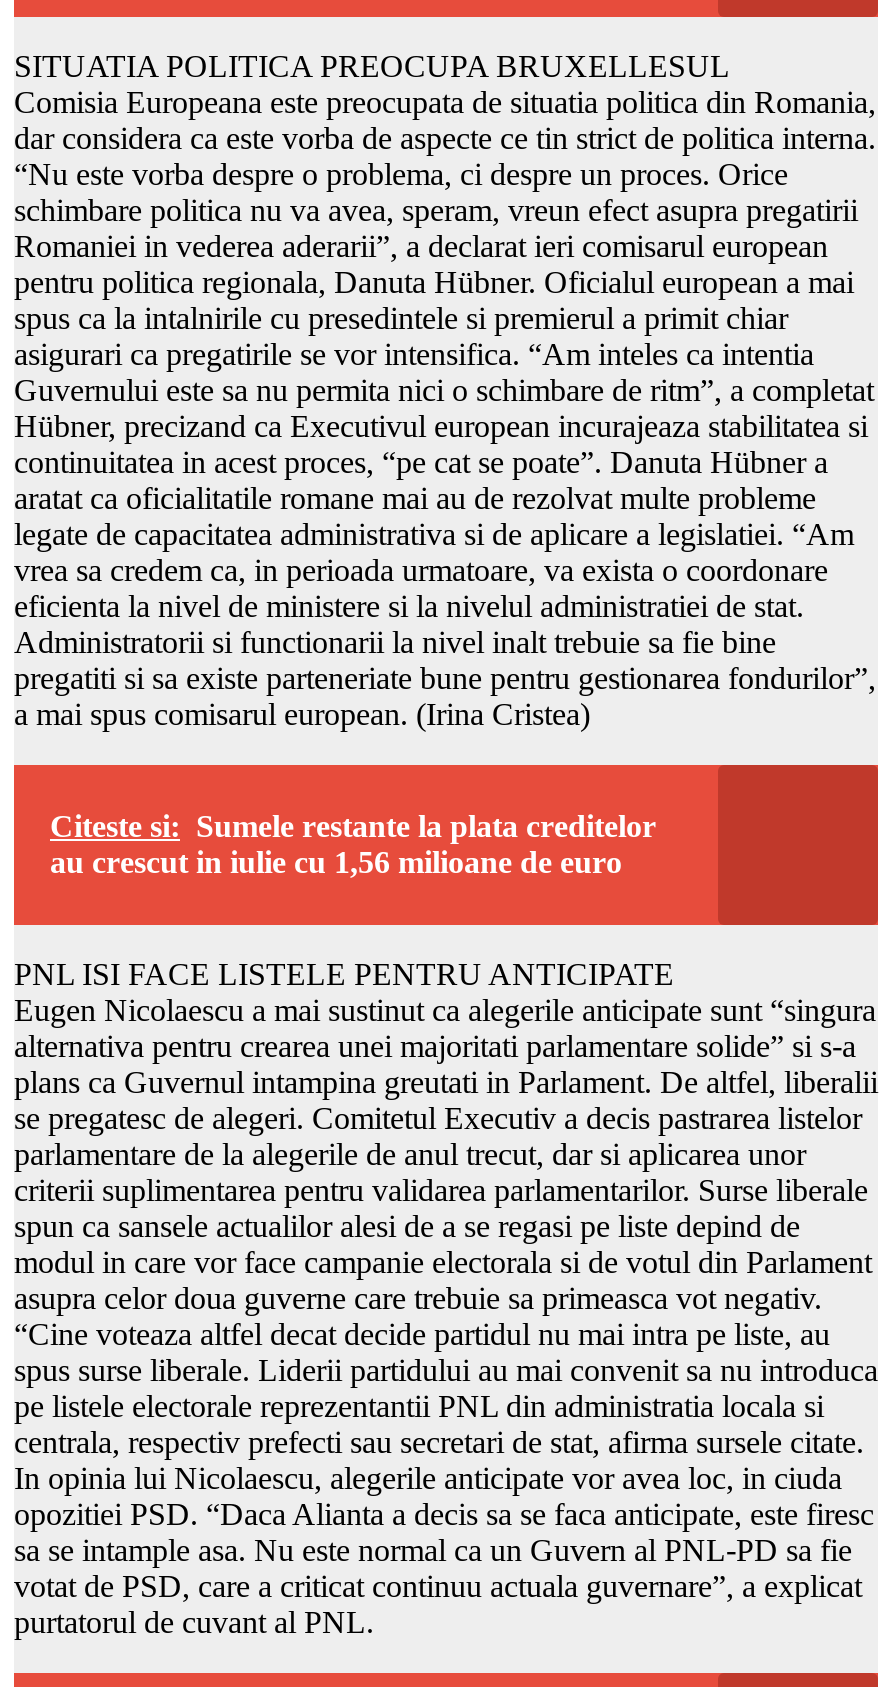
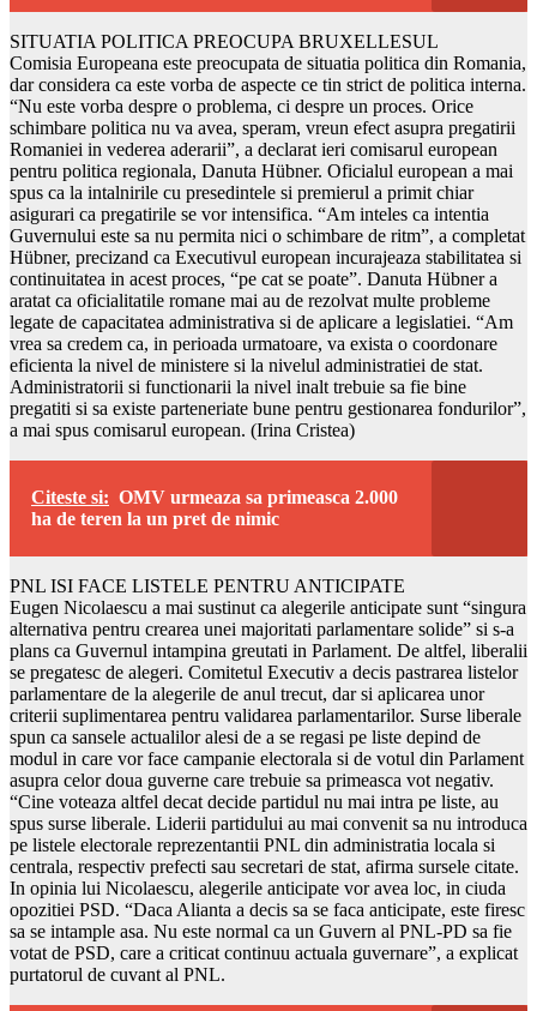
- Citeste si: Sumele restante la plata creditelor
- au crescut in iulie cu 1,56 milioane de euro
+ Citeste si: OMV urmeaza sa primeasca 2.000
+ ha de teren la un pret de nimic
